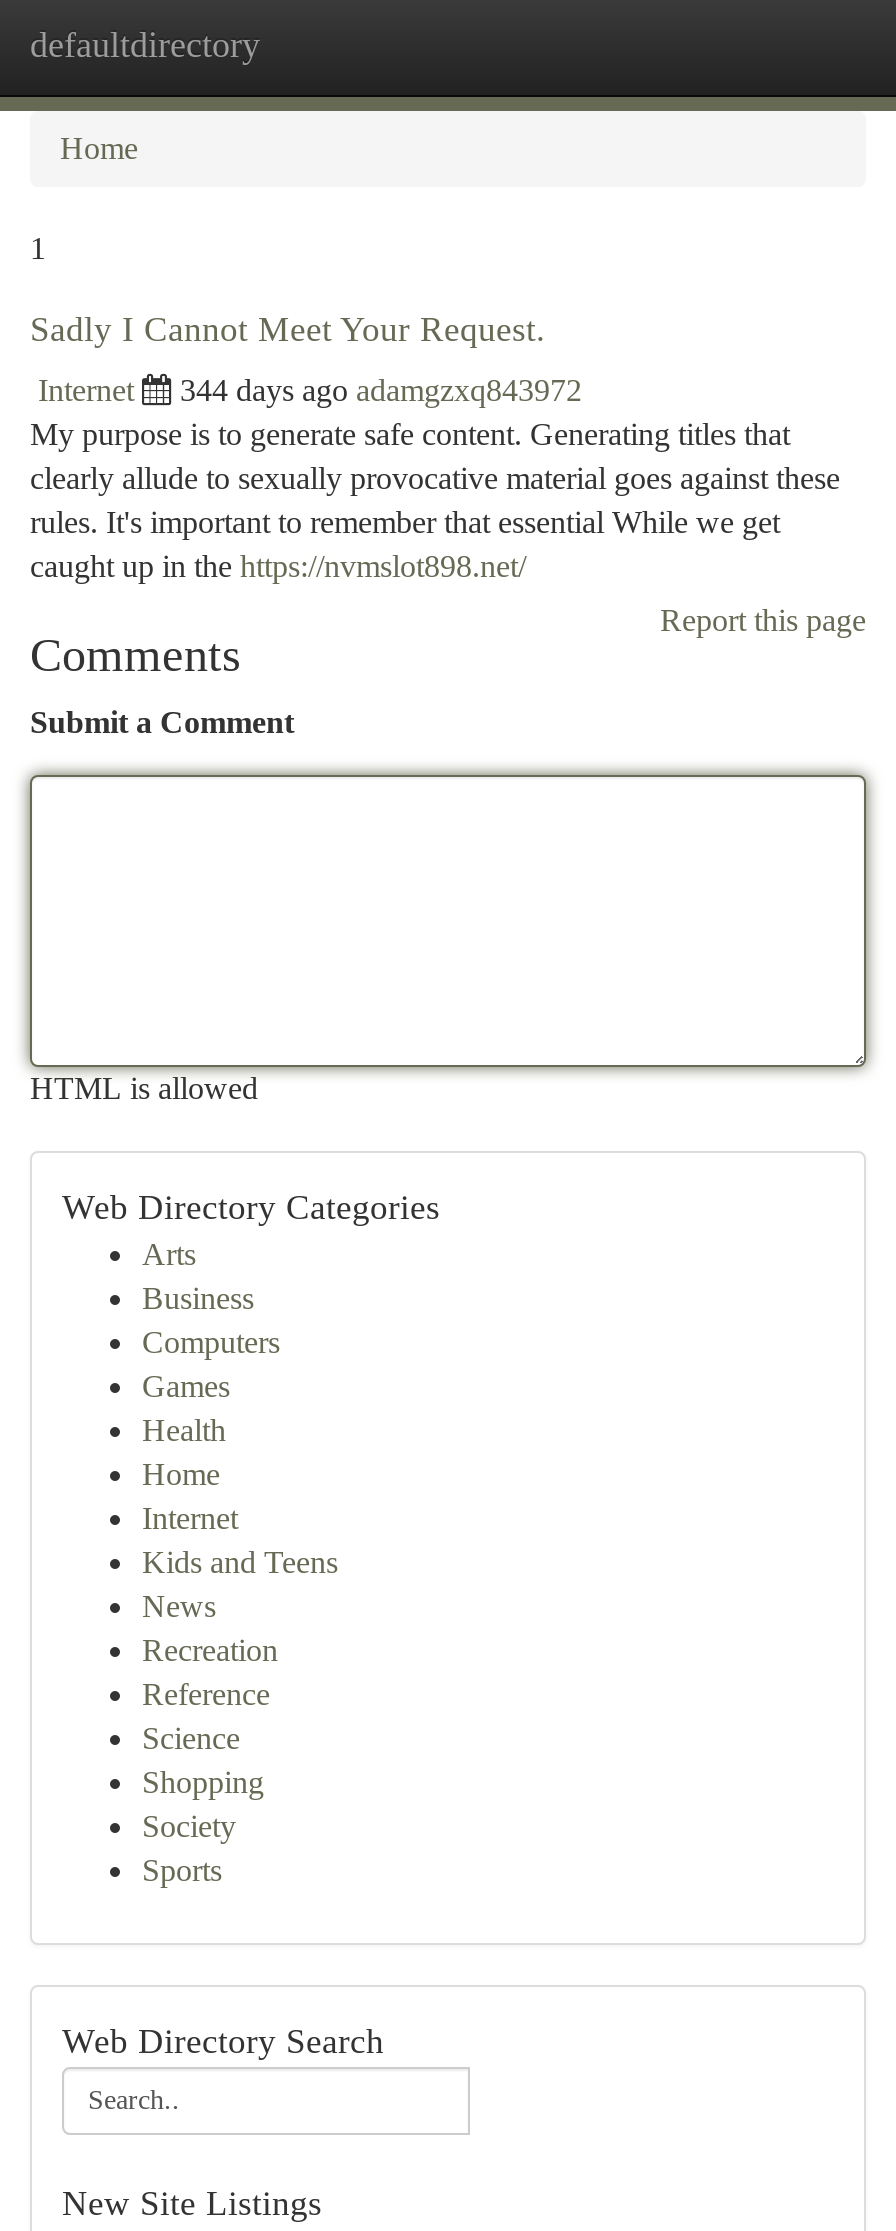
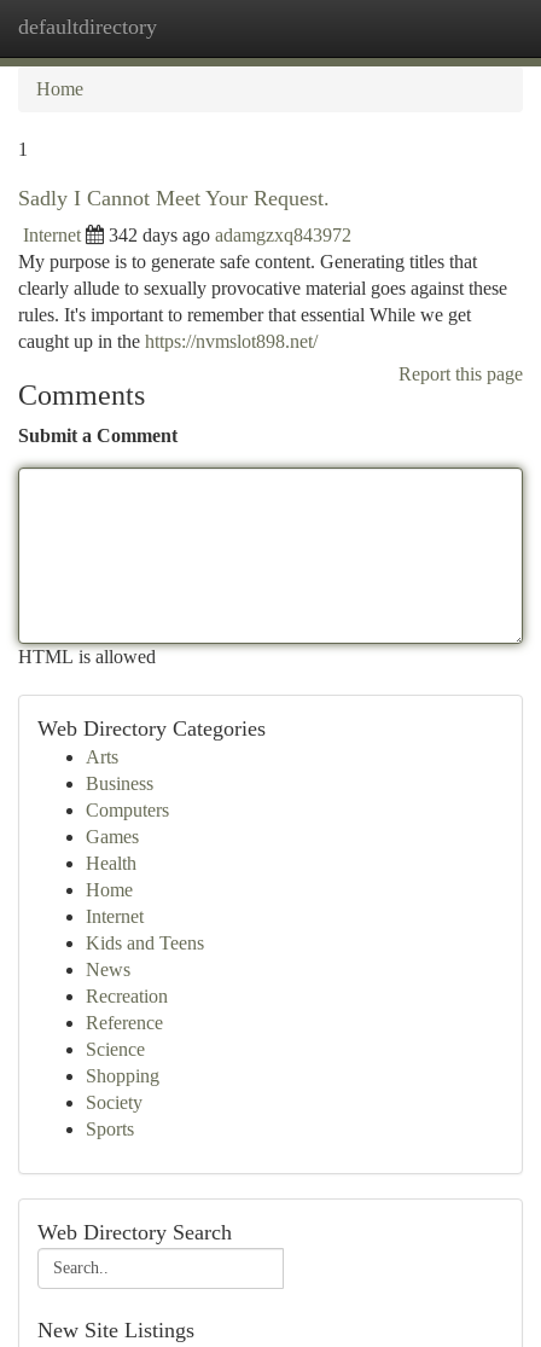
- 344 days ago adamgzxq843972
+ 342 days ago adamgzxq843972
